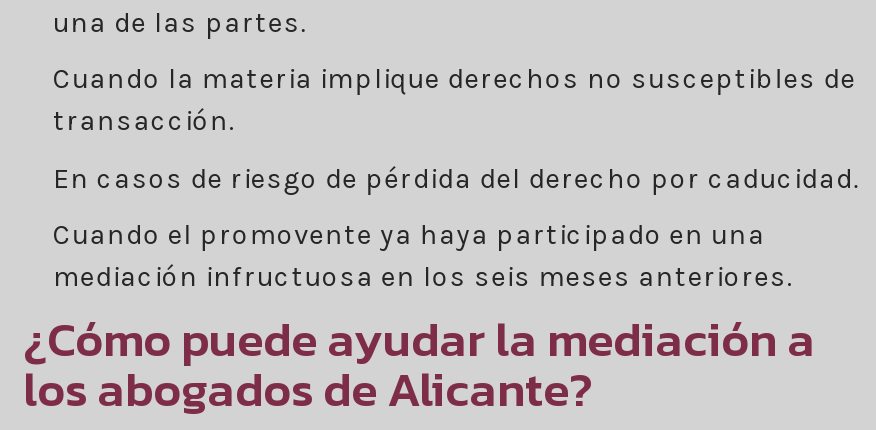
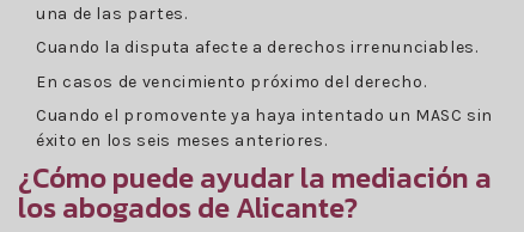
- Cuando la materia implique derechos no susceptibles de
- transacción.
+ Cuando la disputa afecte a derechos irrenunciables.

- En casos de riesgo de pérdida del derecho por caducidad.
+ En casos de vencimiento próximo del derecho.

- Cuando el promovente ya haya participado en una
- mediación infructuosa en los seis meses anteriores.
+ Cuando el promovente ya haya intentado un MASC sin
+ éxito en los seis meses anteriores.
